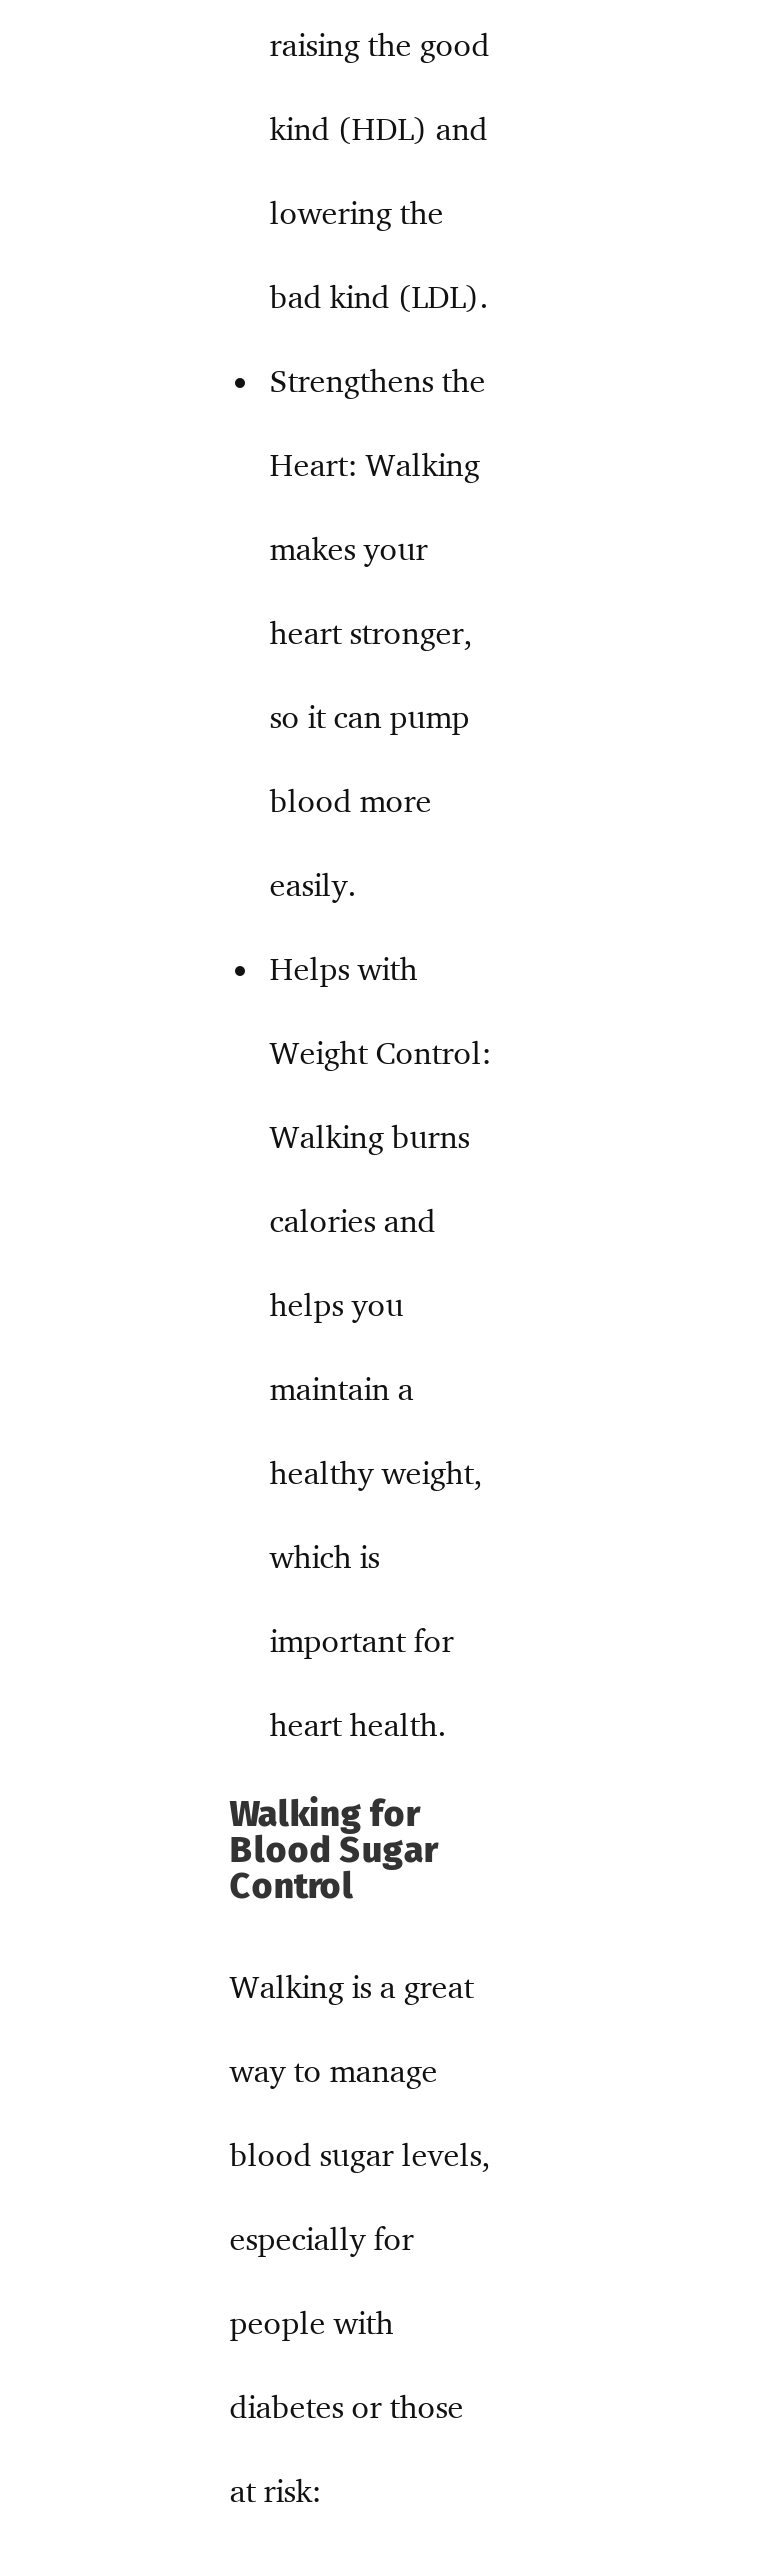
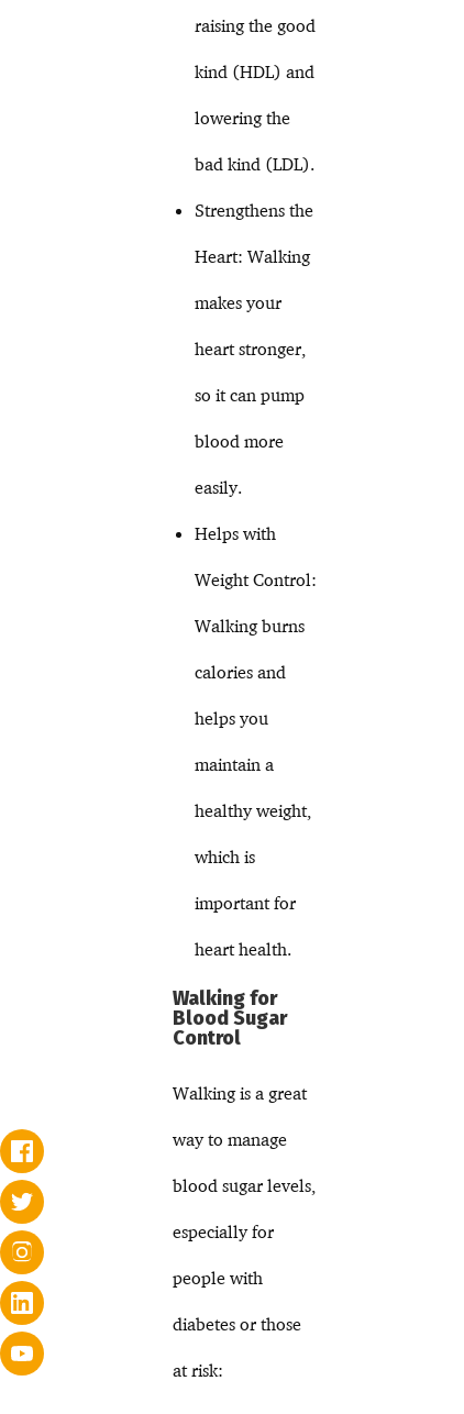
+ [image]
